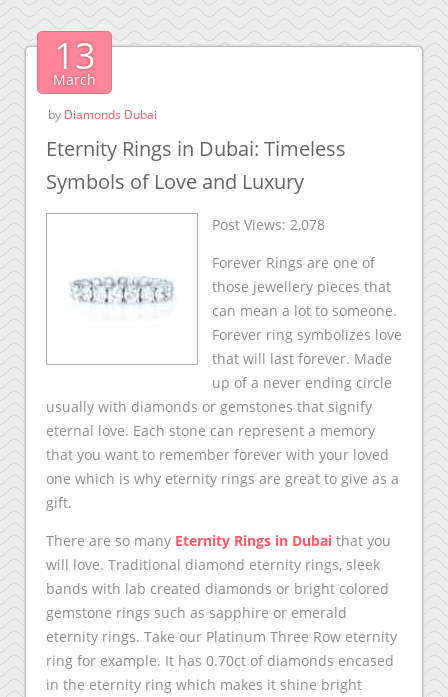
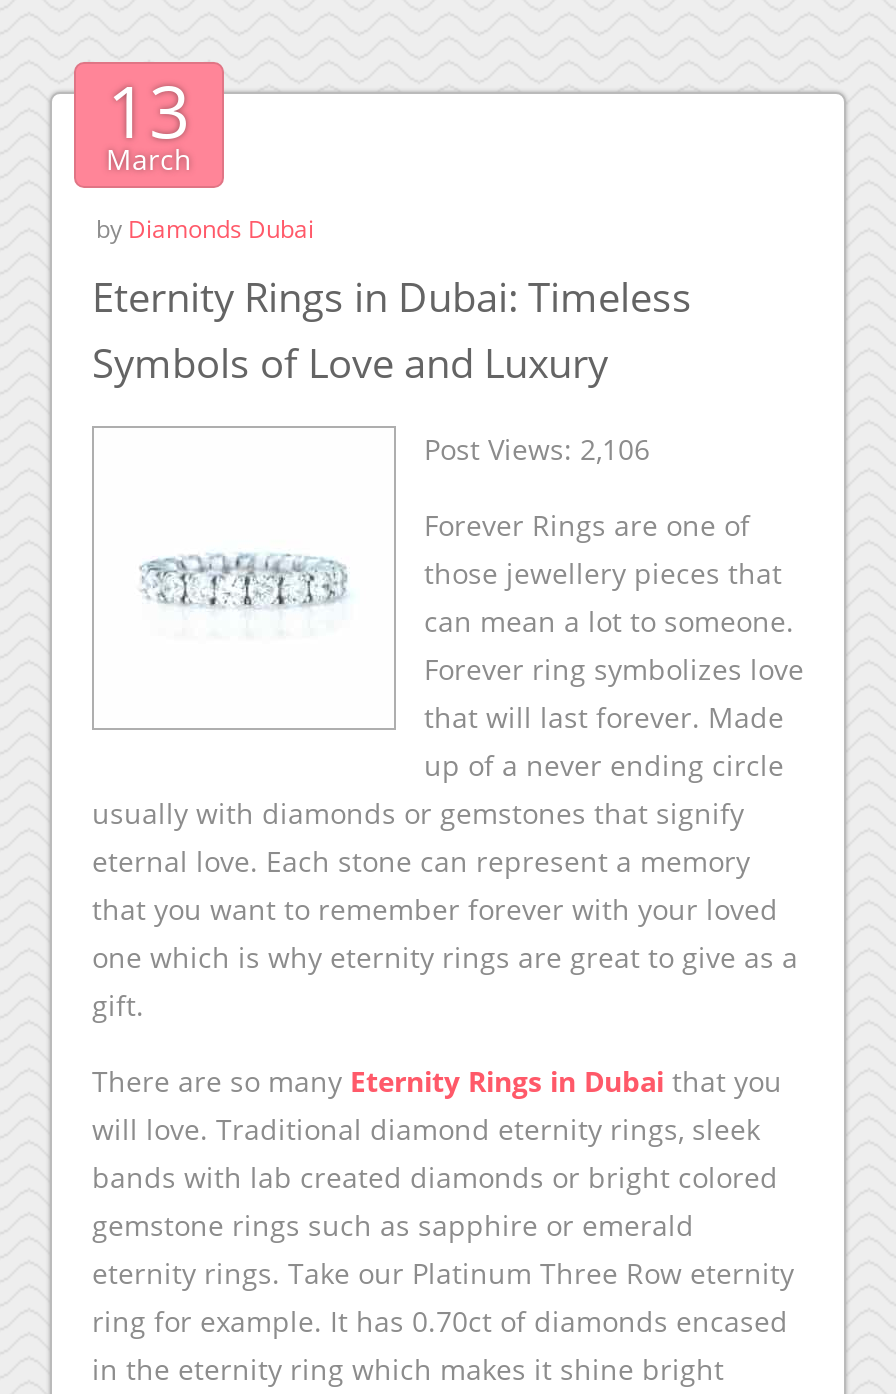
- Post Views: 2,078
+ Post Views: 2,106
